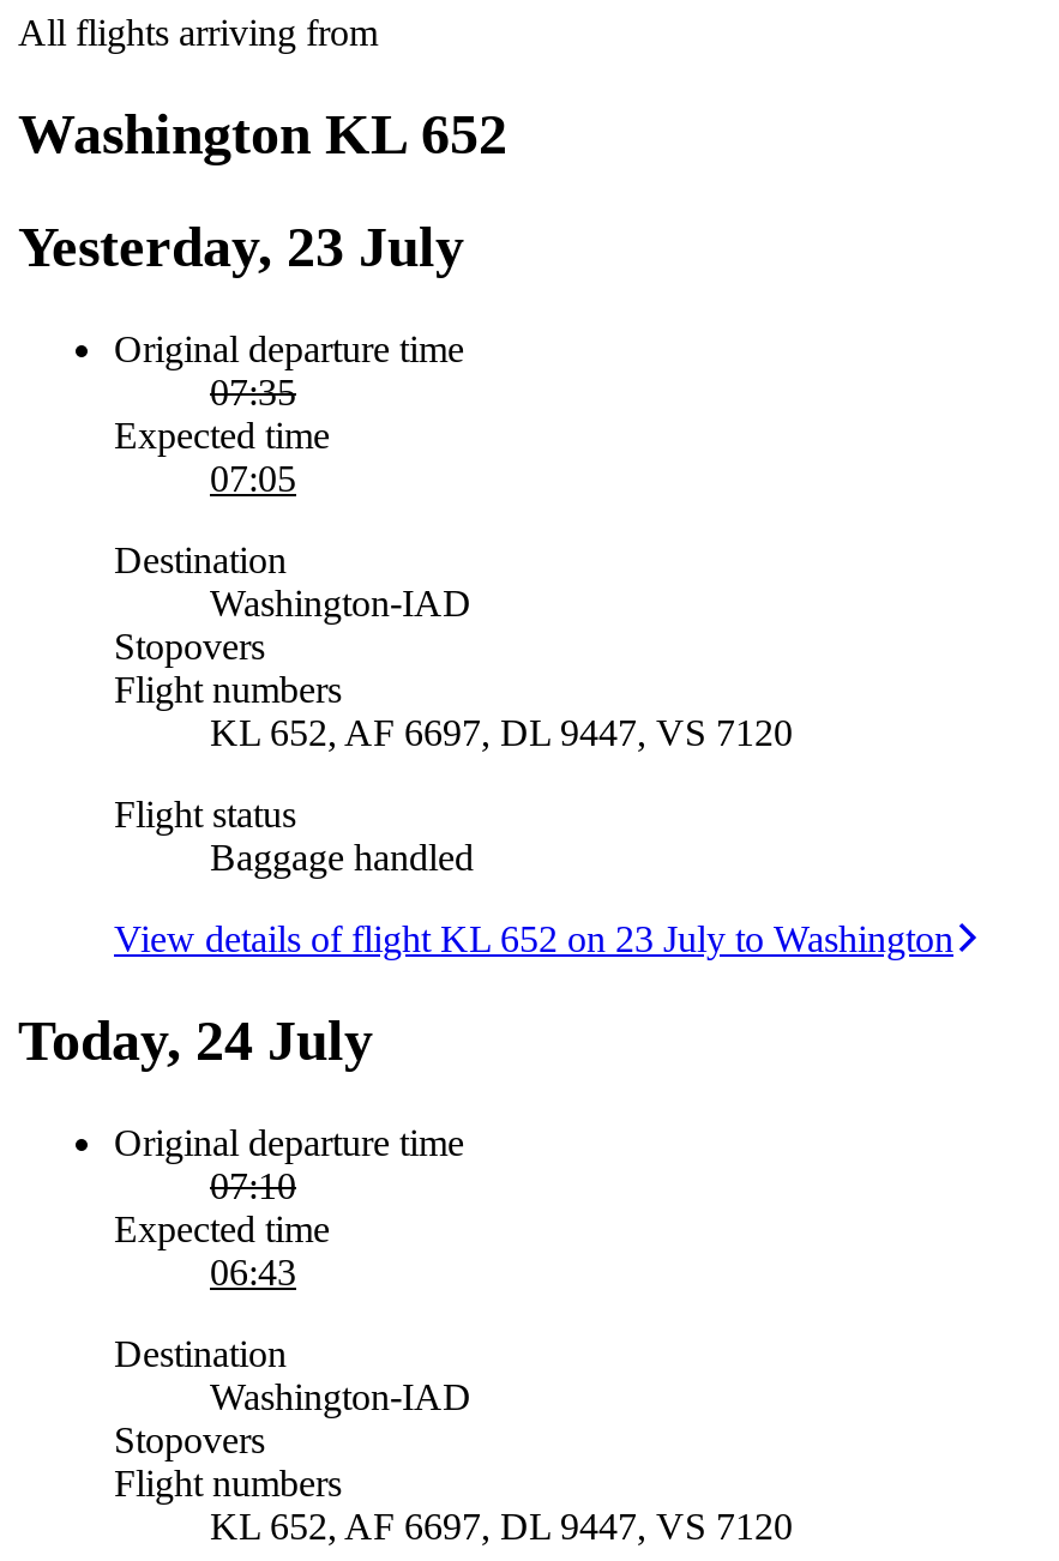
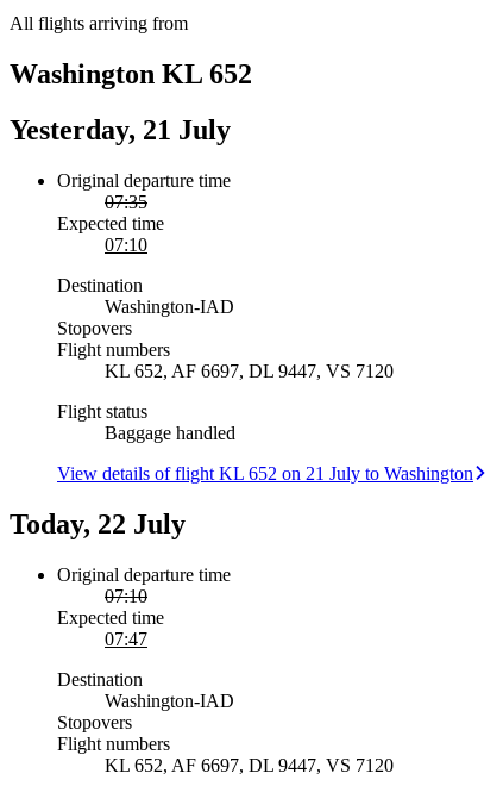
- Yesterday, 23 July
+ Yesterday, 21 July

- 07:05
+ 07:10

- View details of flight KL 652 on 23 July to Washington
+ View details of flight KL 652 on 21 July to Washington

- Today, 24 July
+ Today, 22 July

- 06:43
+ 07:47
